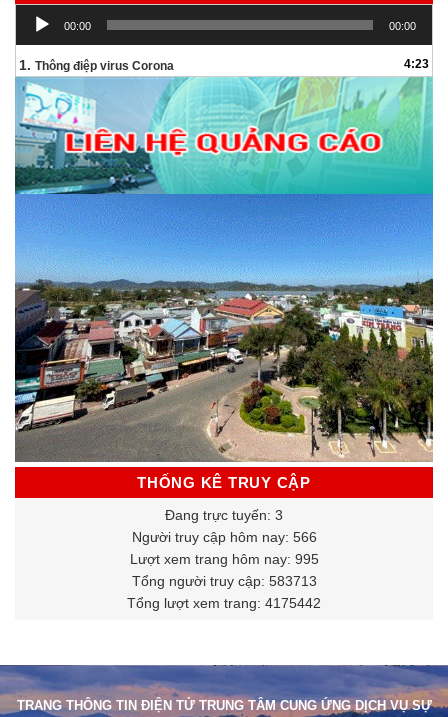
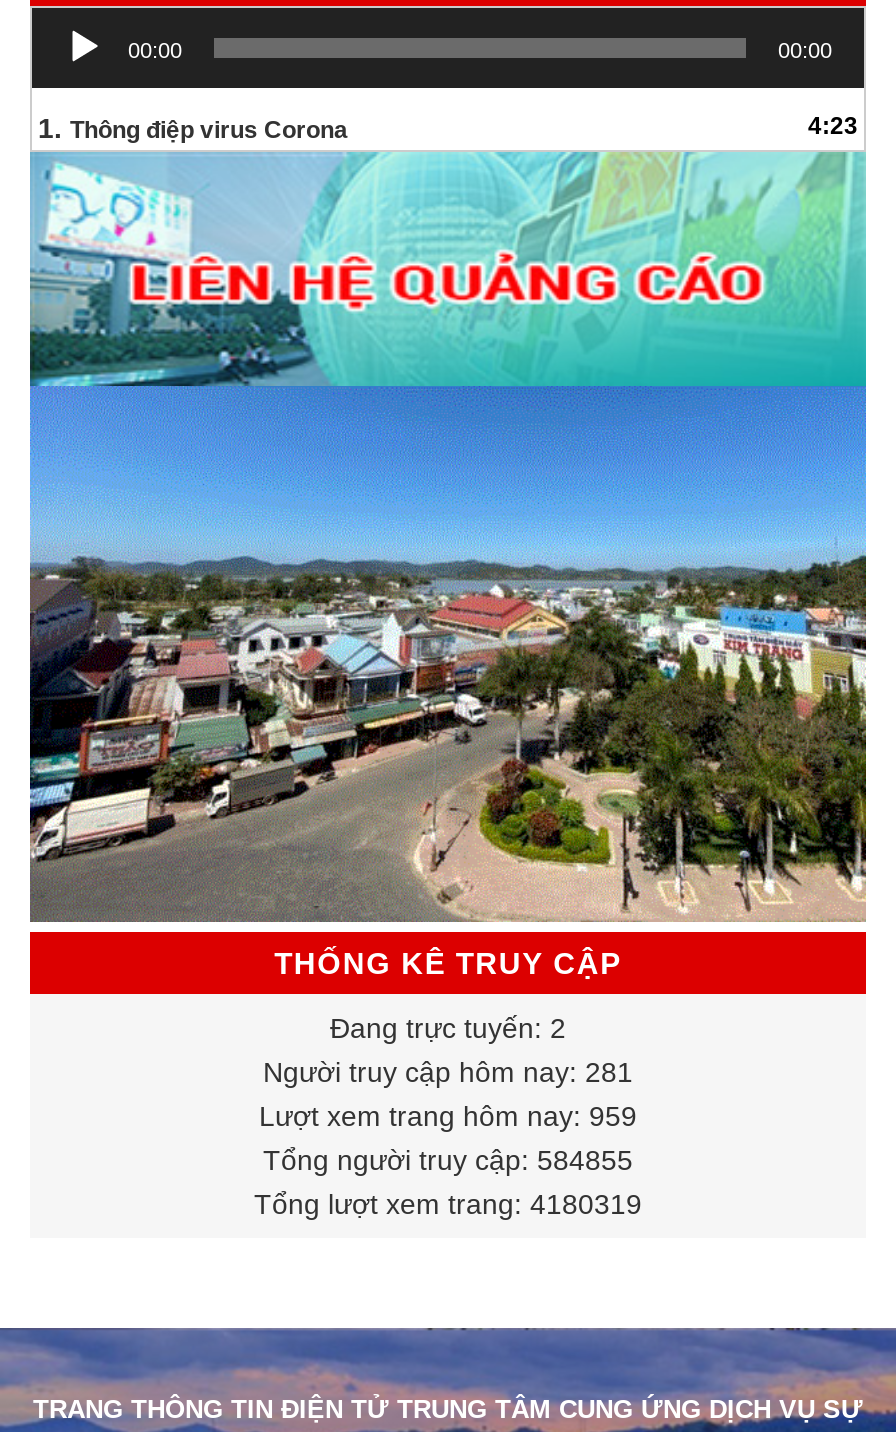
- Đang trực tuyến: 3
+ Đang trực tuyến: 2

- Người truy cập hôm nay: 566
+ Người truy cập hôm nay: 281

- Lượt xem trang hôm nay: 995
+ Lượt xem trang hôm nay: 959

- Tổng người truy cập: 583713
+ Tổng người truy cập: 584855

- Tổng lượt xem trang: 4175442
+ Tổng lượt xem trang: 4180319
